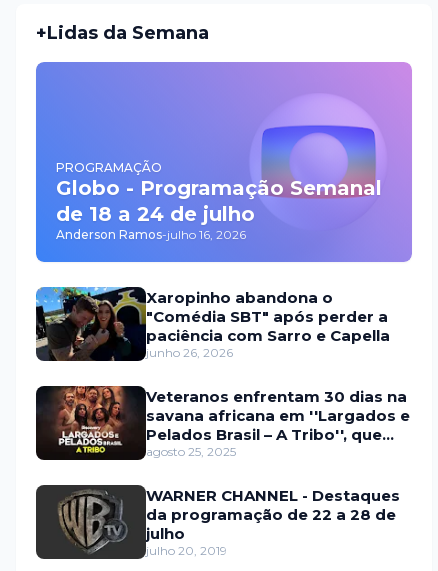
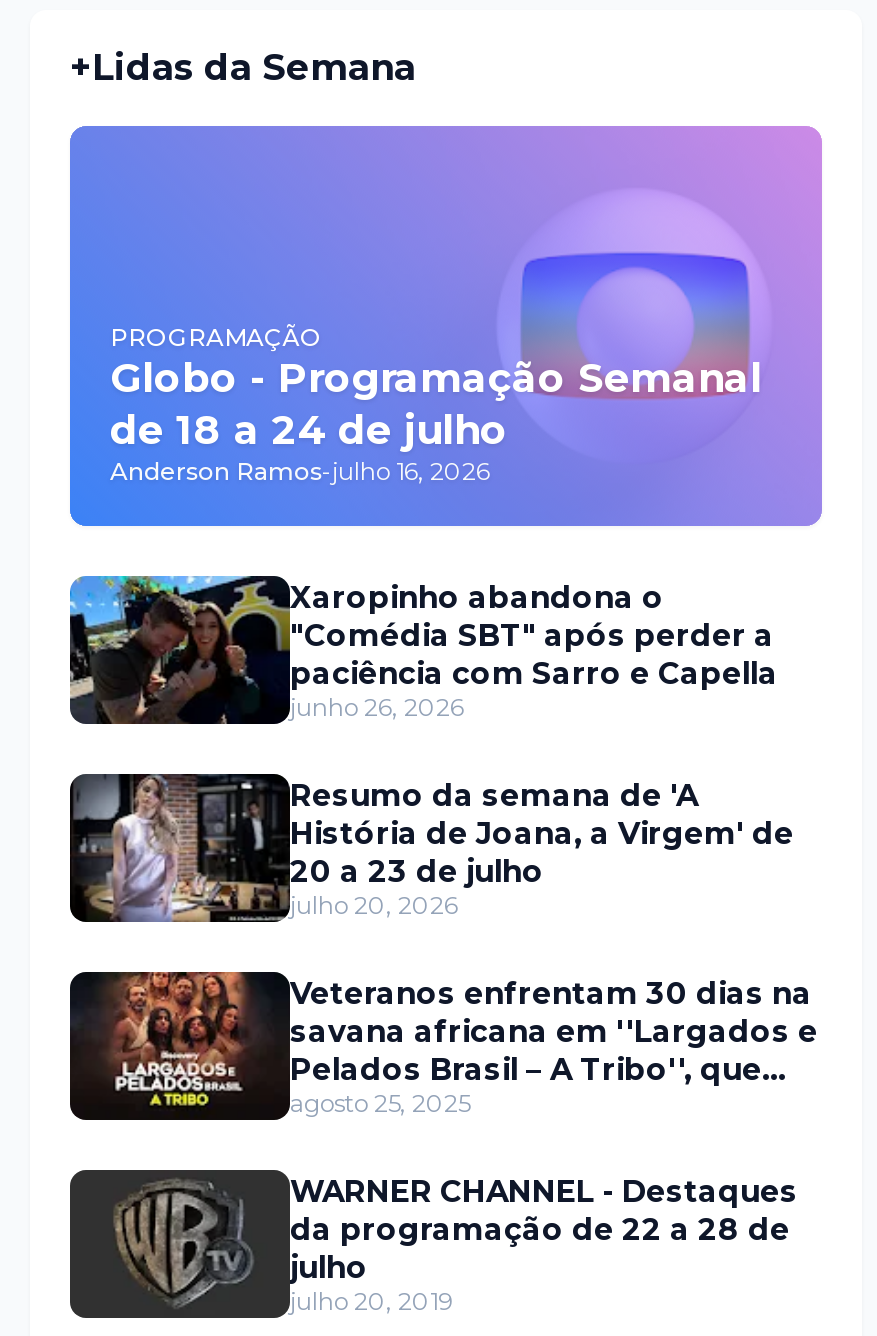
+ [image]
+ Resumo da semana de 'A
+ História de Joana, a Virgem' de
+ 20 a 23 de julho
+ julho 20, 2026
